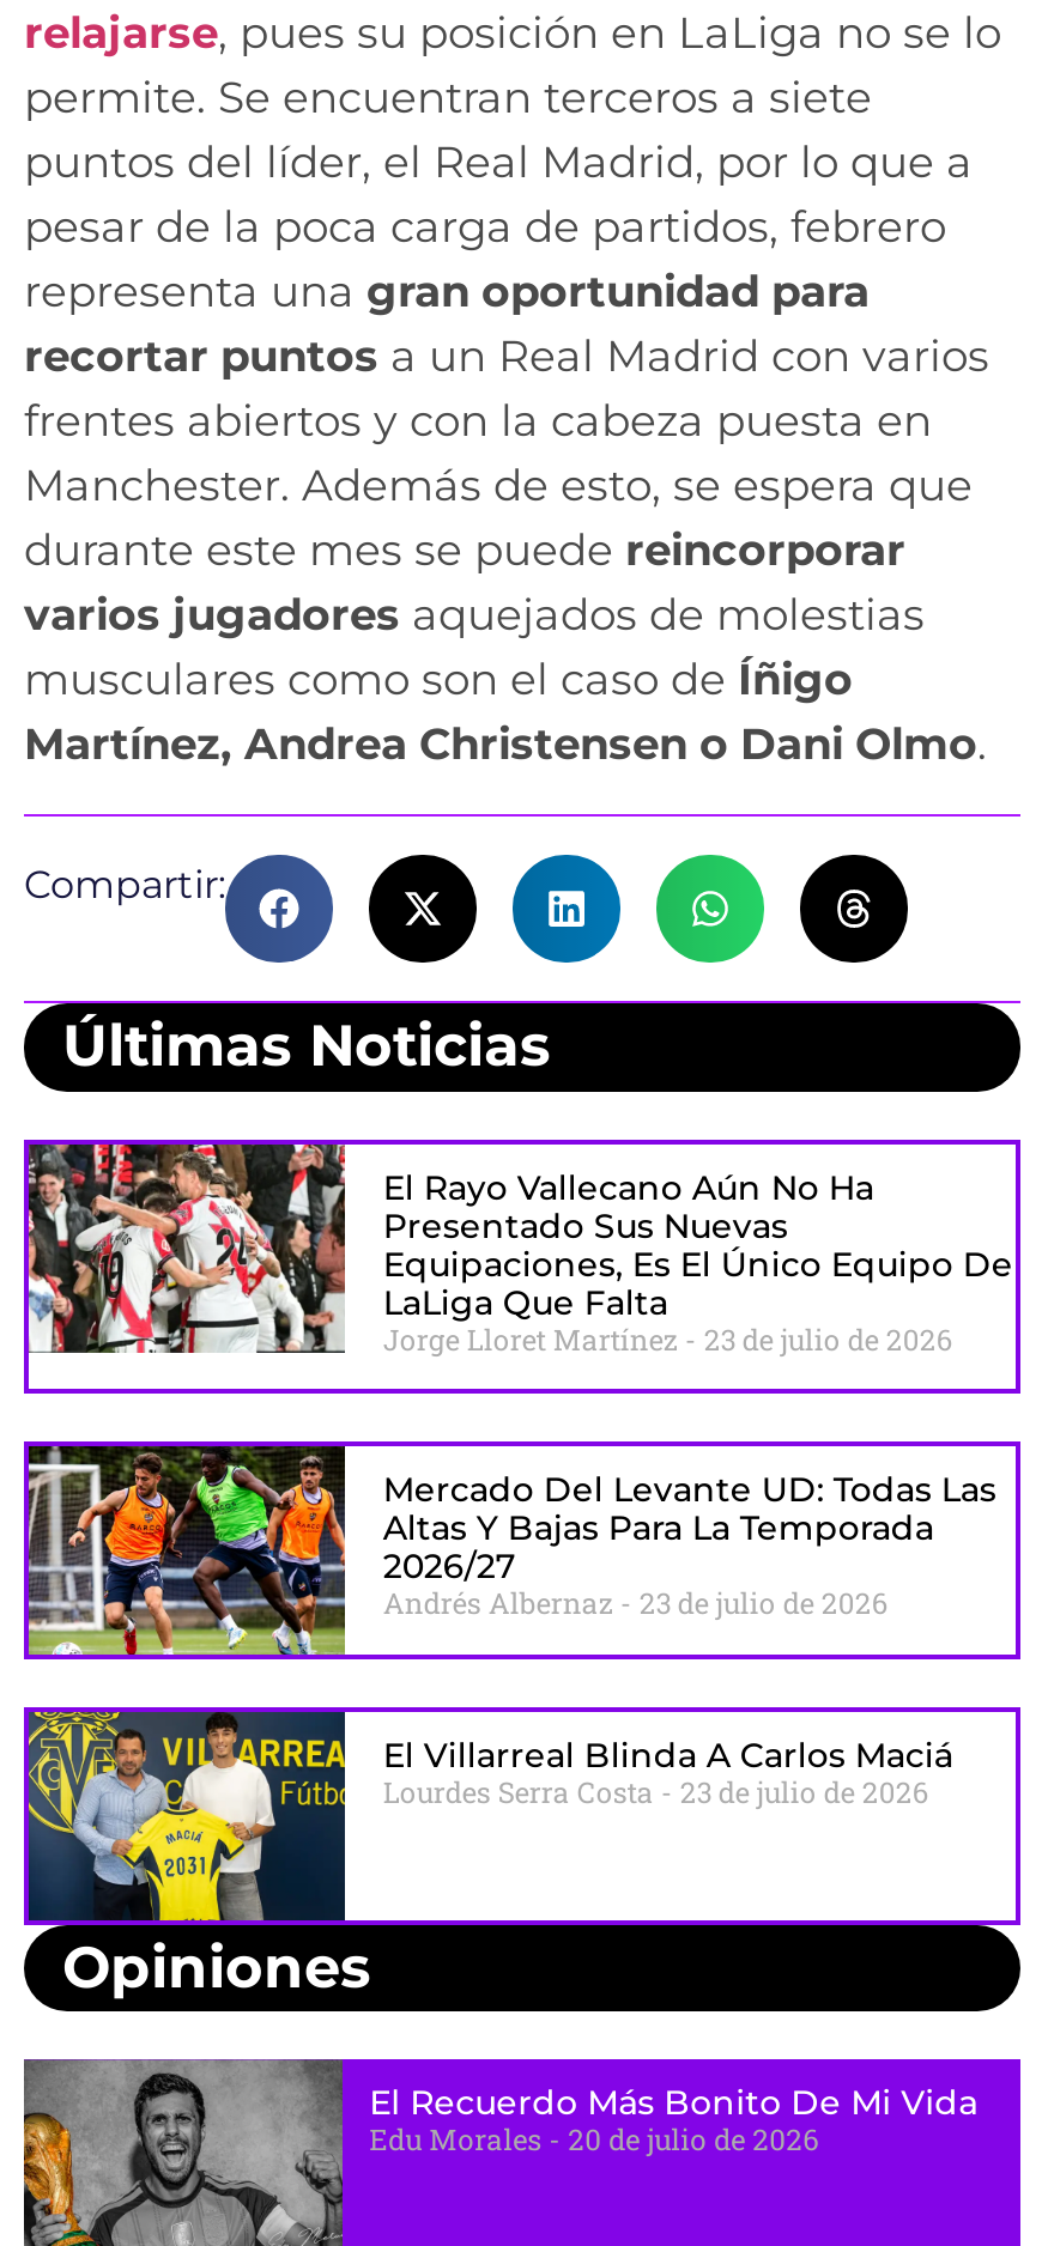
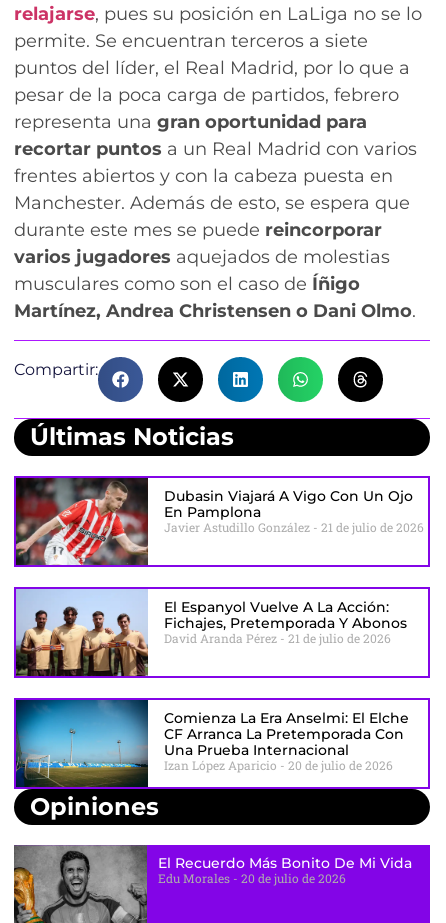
- [image]
- El Rayo Vallecano Aún No Ha
- Presentado Sus Nuevas
- Equipaciones, Es El Único Equipo De
- LaLiga Que Falta
- Jorge Lloret Martínez 23 de julio de 2026
+ [image]
+ Dubasin Viajará A Vigo Con Un Ojo
+ En Pamplona
+ Javier Astudillo González 21 de julio de 2026

- [image]
- Mercado Del Levante UD: Todas Las
- Altas Y Bajas Para La Temporada
- 2026/27
- Andrés Albernaz 23 de julio de 2026
+ [image]
+ El Espanyol Vuelve A La Acción:
+ Fichajes, Pretemporada Y Abonos
+ David Aranda Pérez 21 de julio de 2026

- [image]
- El Villarreal Blinda A Carlos Maciá
- Lourdes Serra Costa 23 de julio de 2026
+ [image]
+ Comienza La Era Anselmi: El Elche
+ CF Arranca La Pretemporada Con
+ Una Prueba Internacional
+ Izan López Aparicio 20 de julio de 2026
